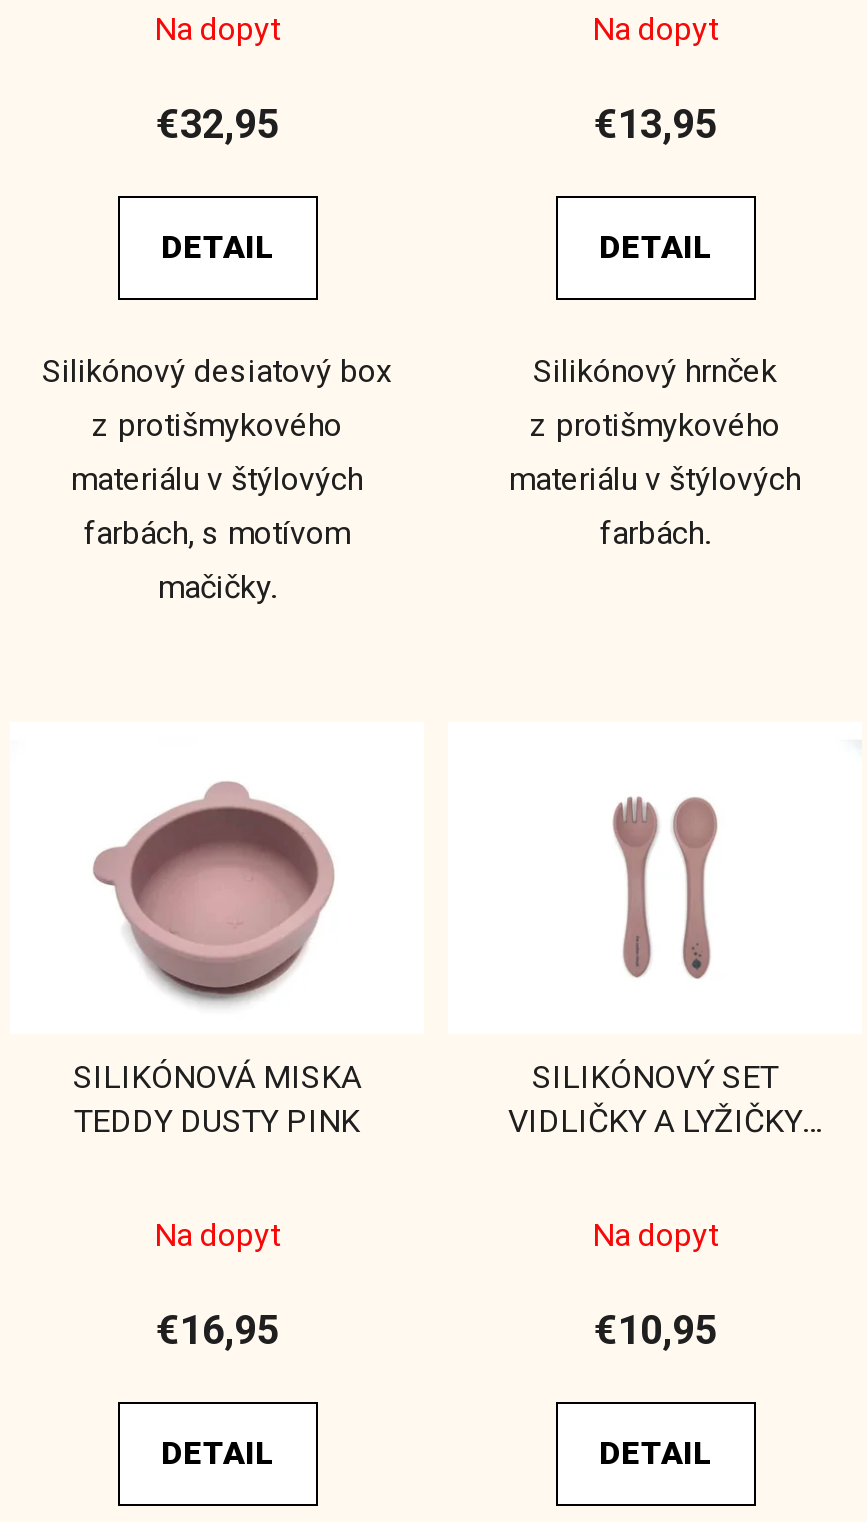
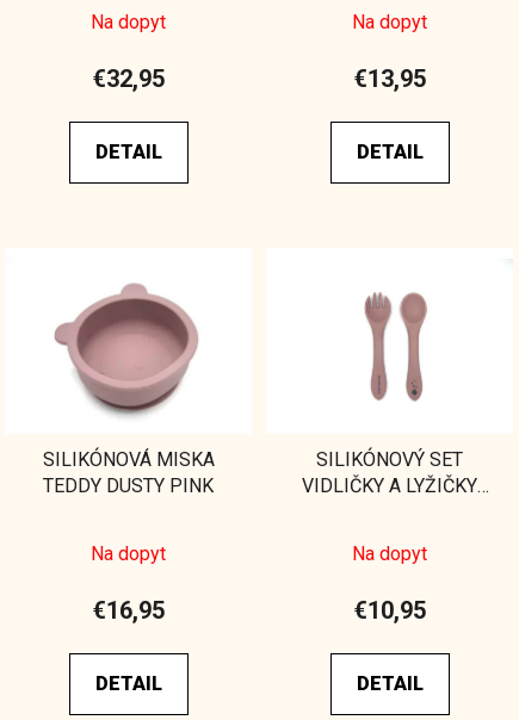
- Silikónový desiatový box
- z protišmykového
- materiálu v štýlových
- farbách, s motívom
- mačičky.

- Silikónový hrnček
- z protišmykového
- materiálu v štýlových
- farbách.
